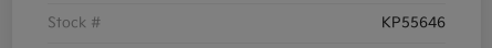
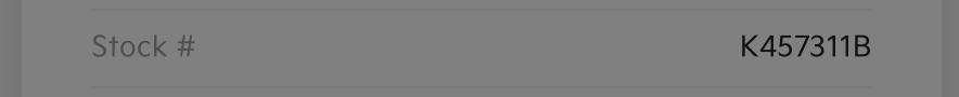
- KP55646
+ K457311B
